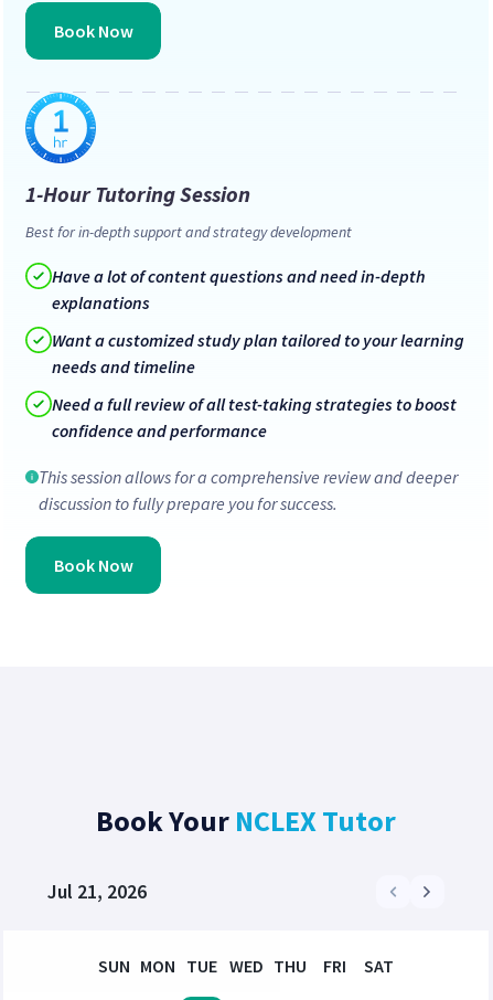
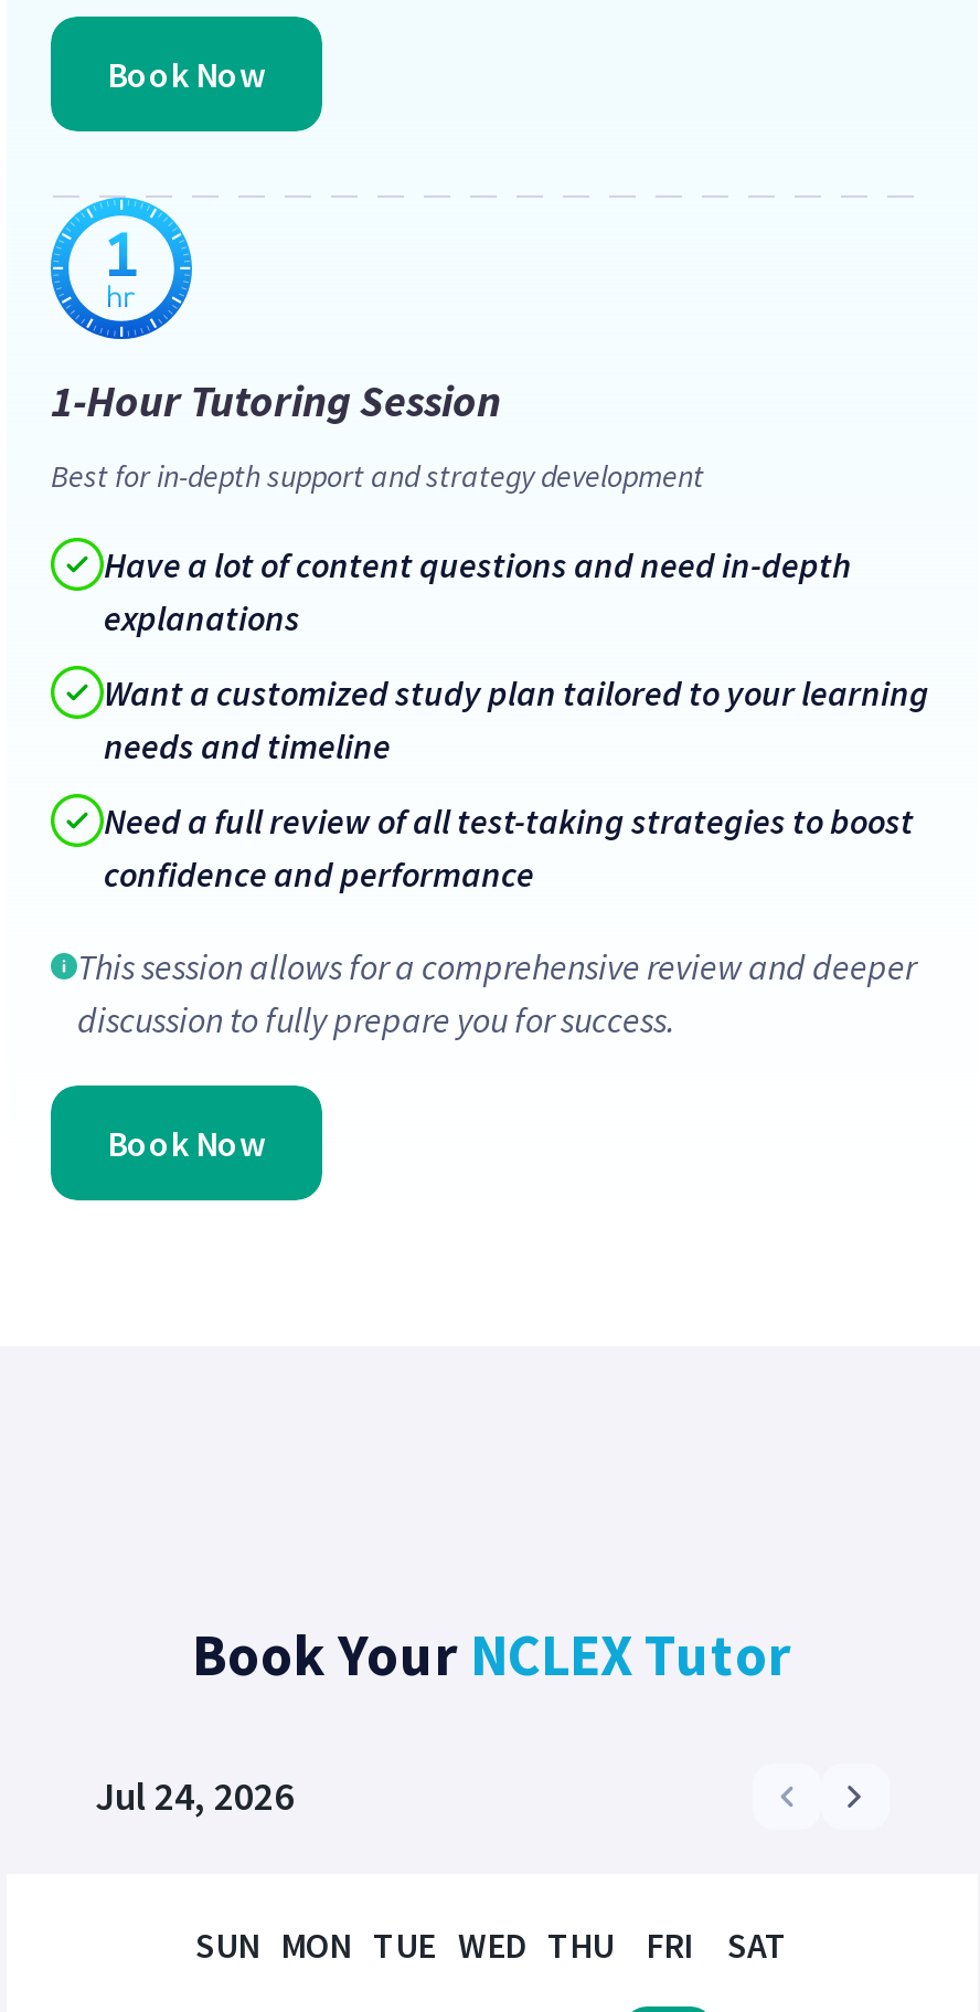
- Jul 21, 2026
+ Jul 24, 2026
